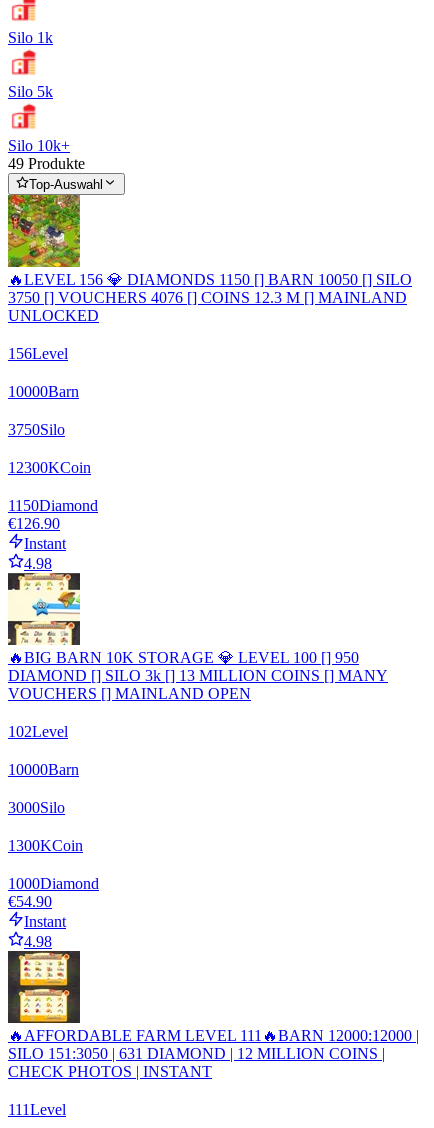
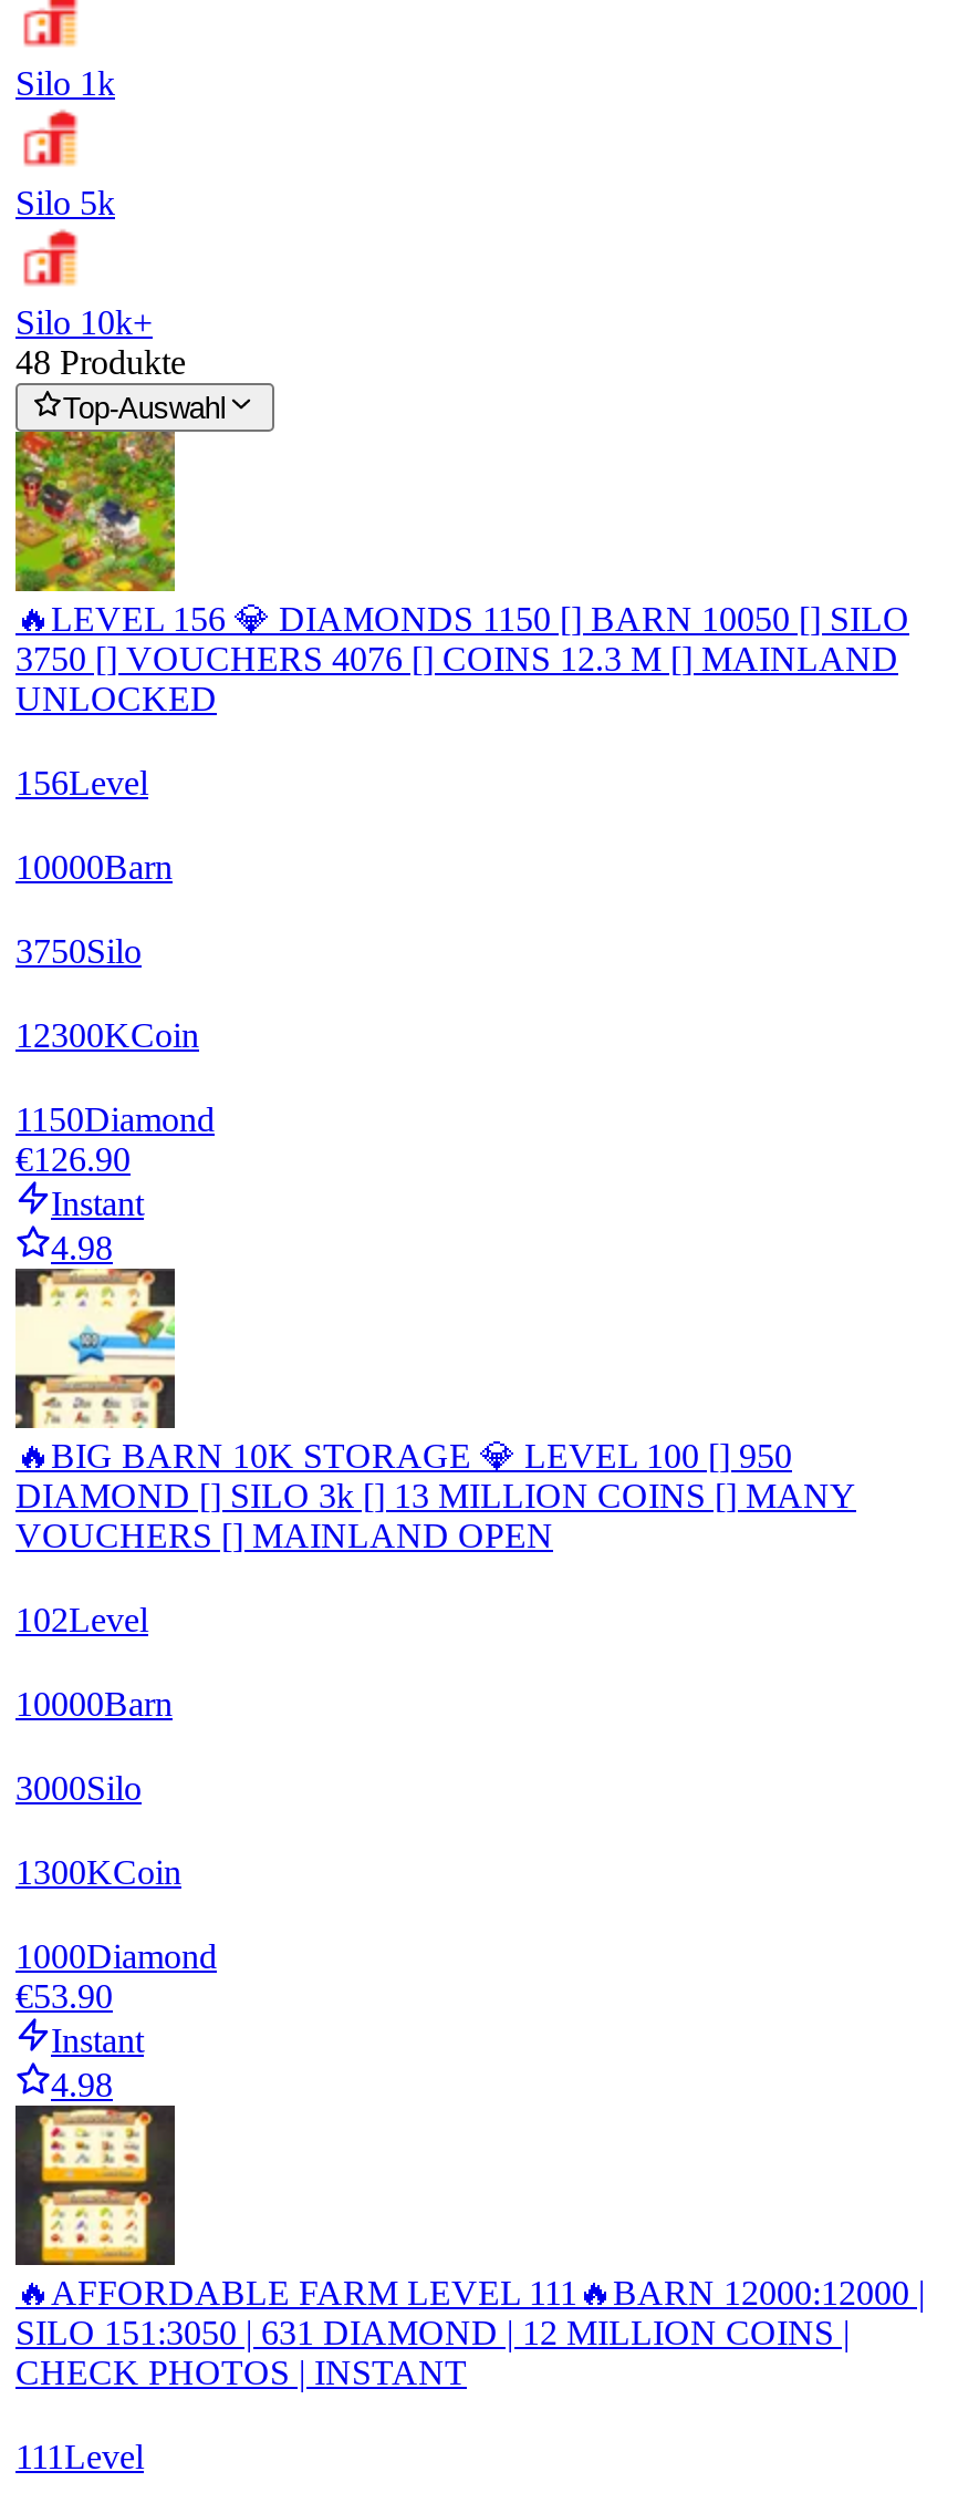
- 49 Produkte
+ 48 Produkte

- €54.90
+ €53.90
